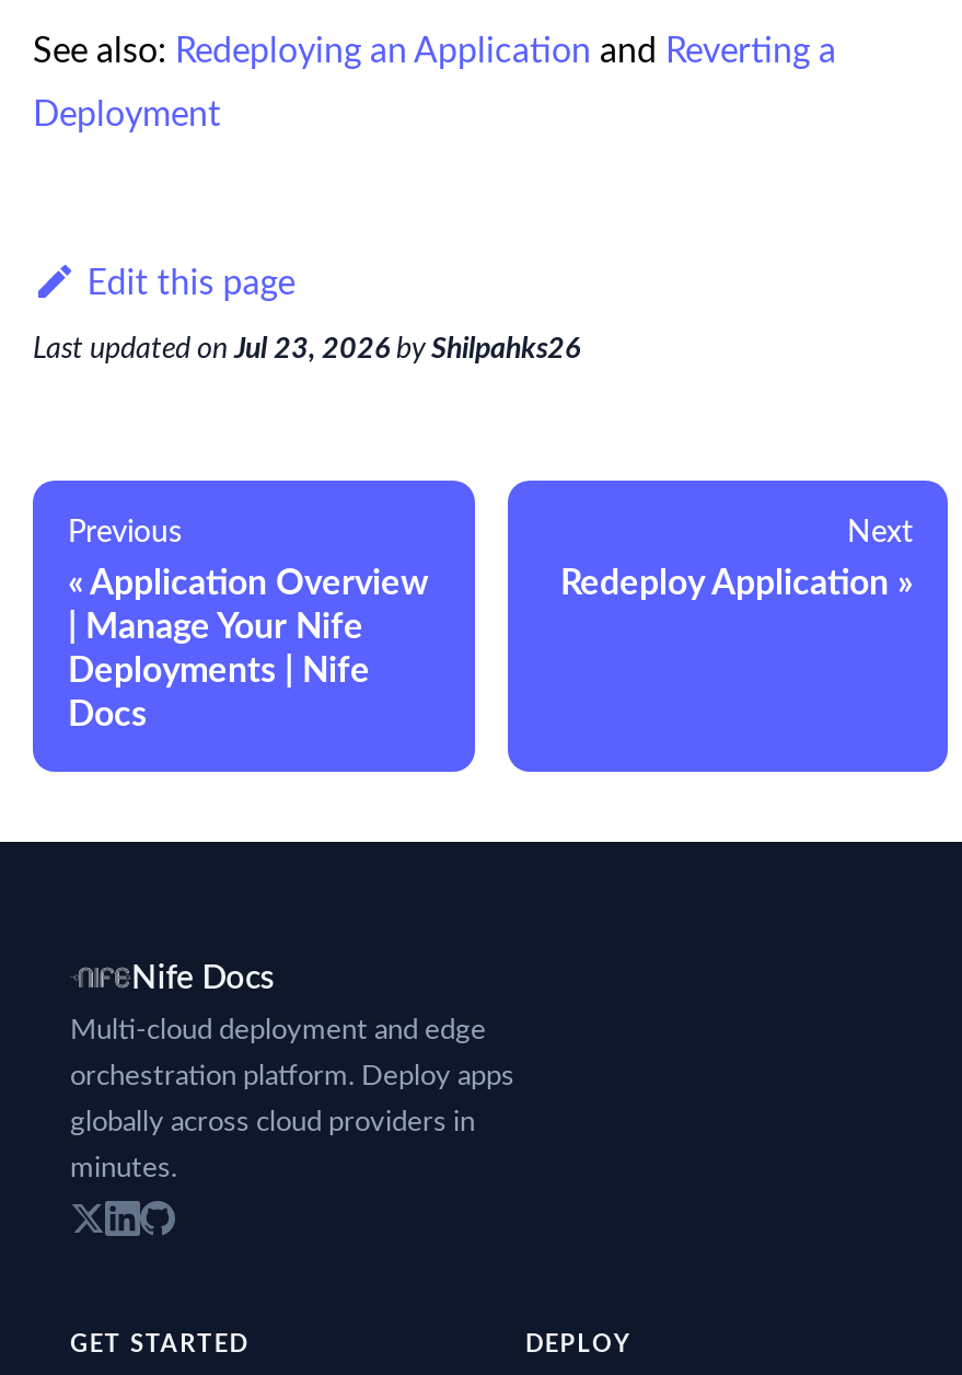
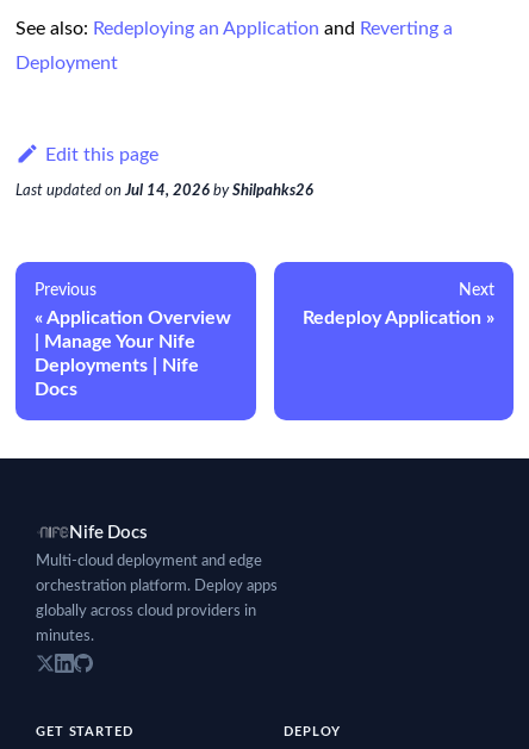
- Last updated on Jul 23, 2026 by Shilpahks26
+ Last updated on Jul 14, 2026 by Shilpahks26
